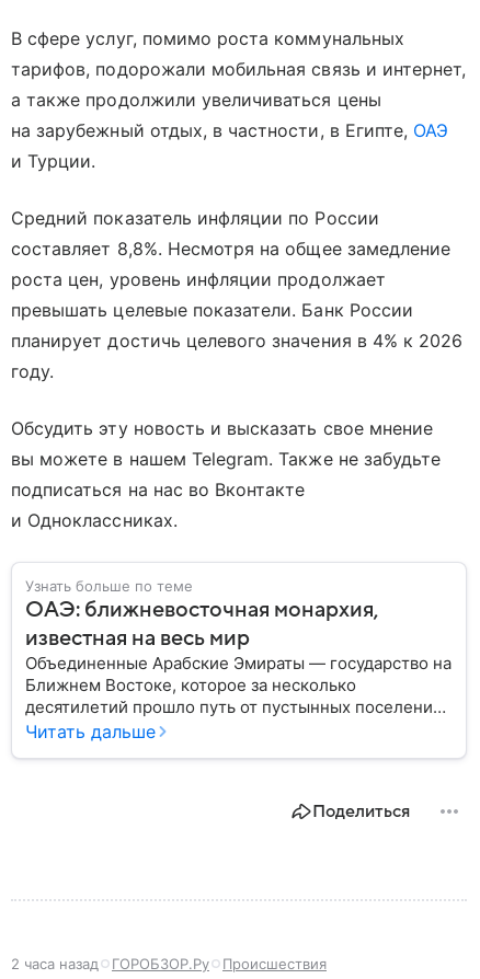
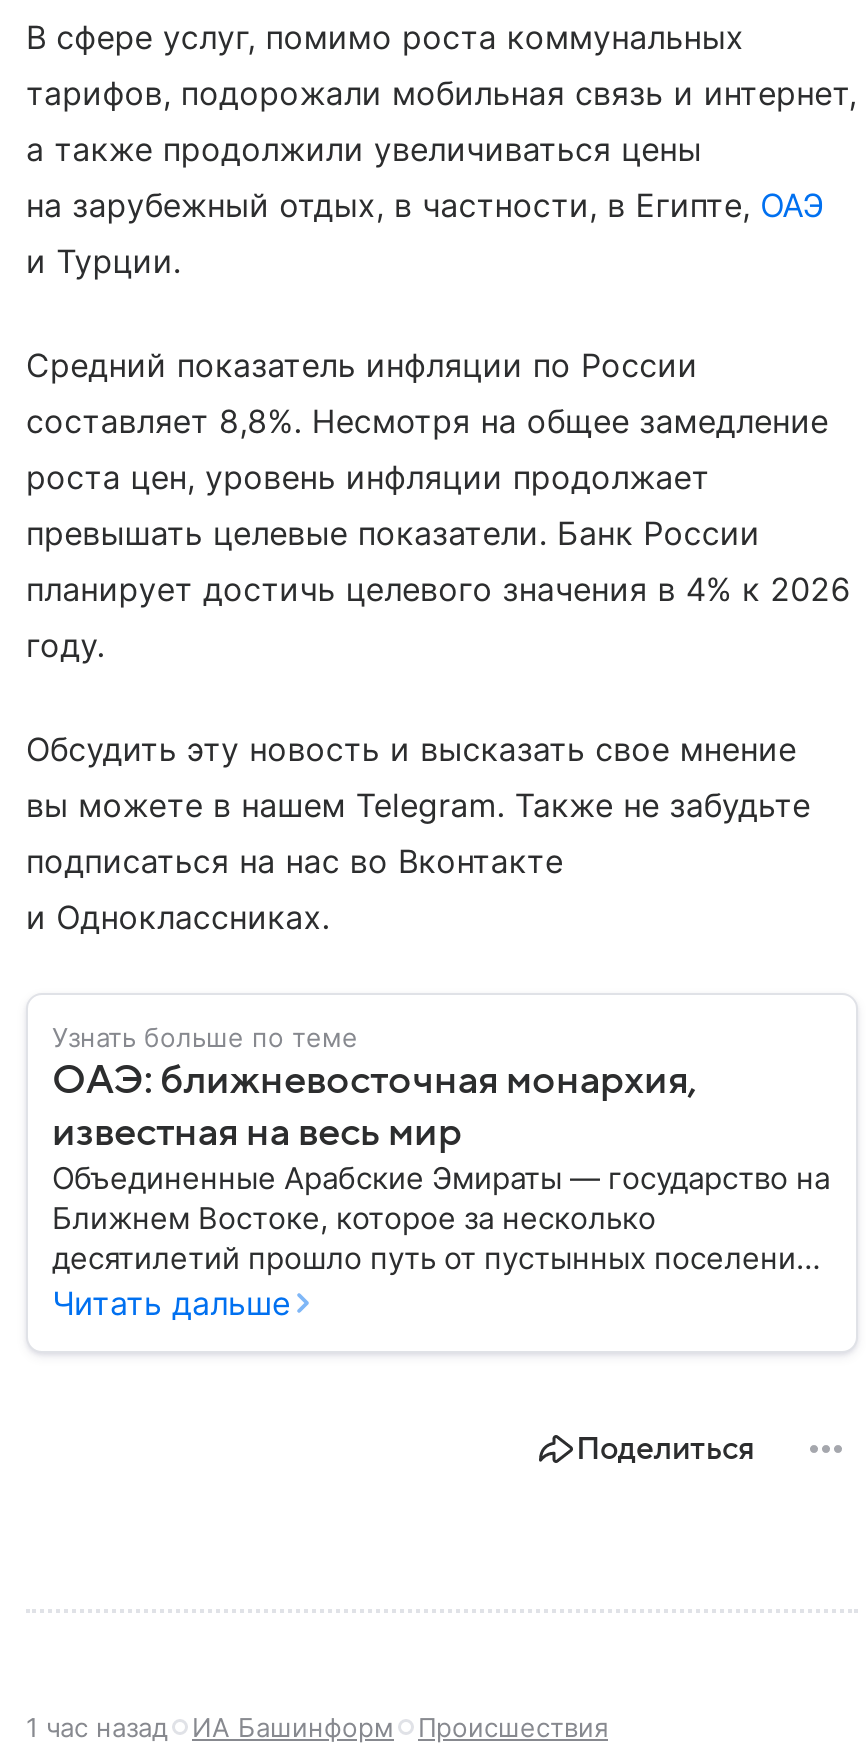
- 2 часа назад
- ГОРОБЗОР.Ру
+ 1 час назад
+ ИА Башинформ
